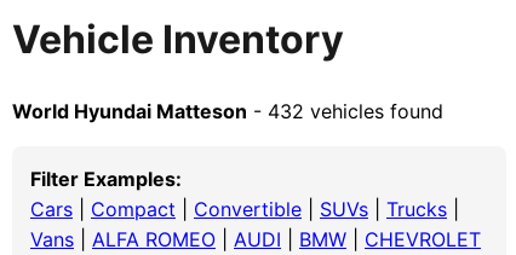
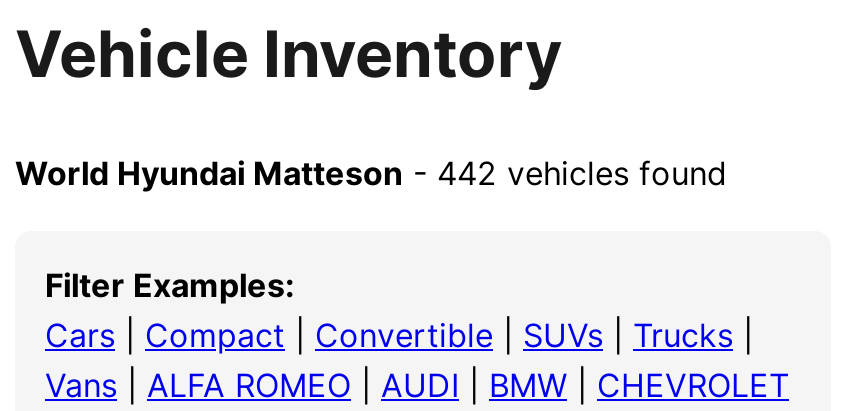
- World Hyundai Matteson - 432 vehicles found
+ World Hyundai Matteson - 442 vehicles found
